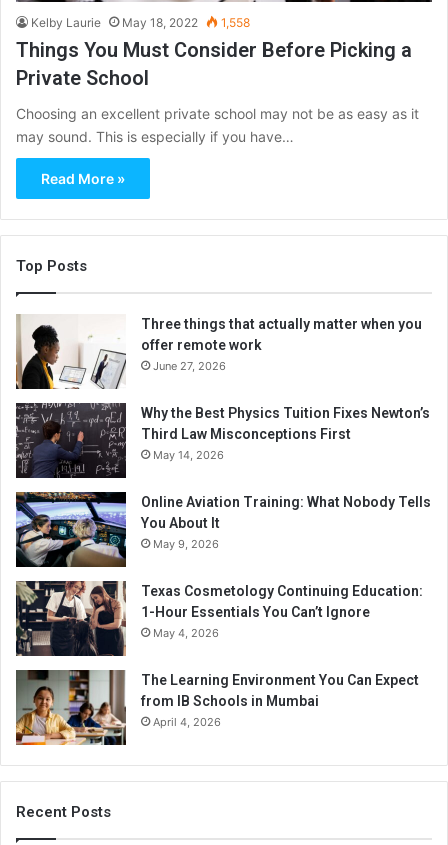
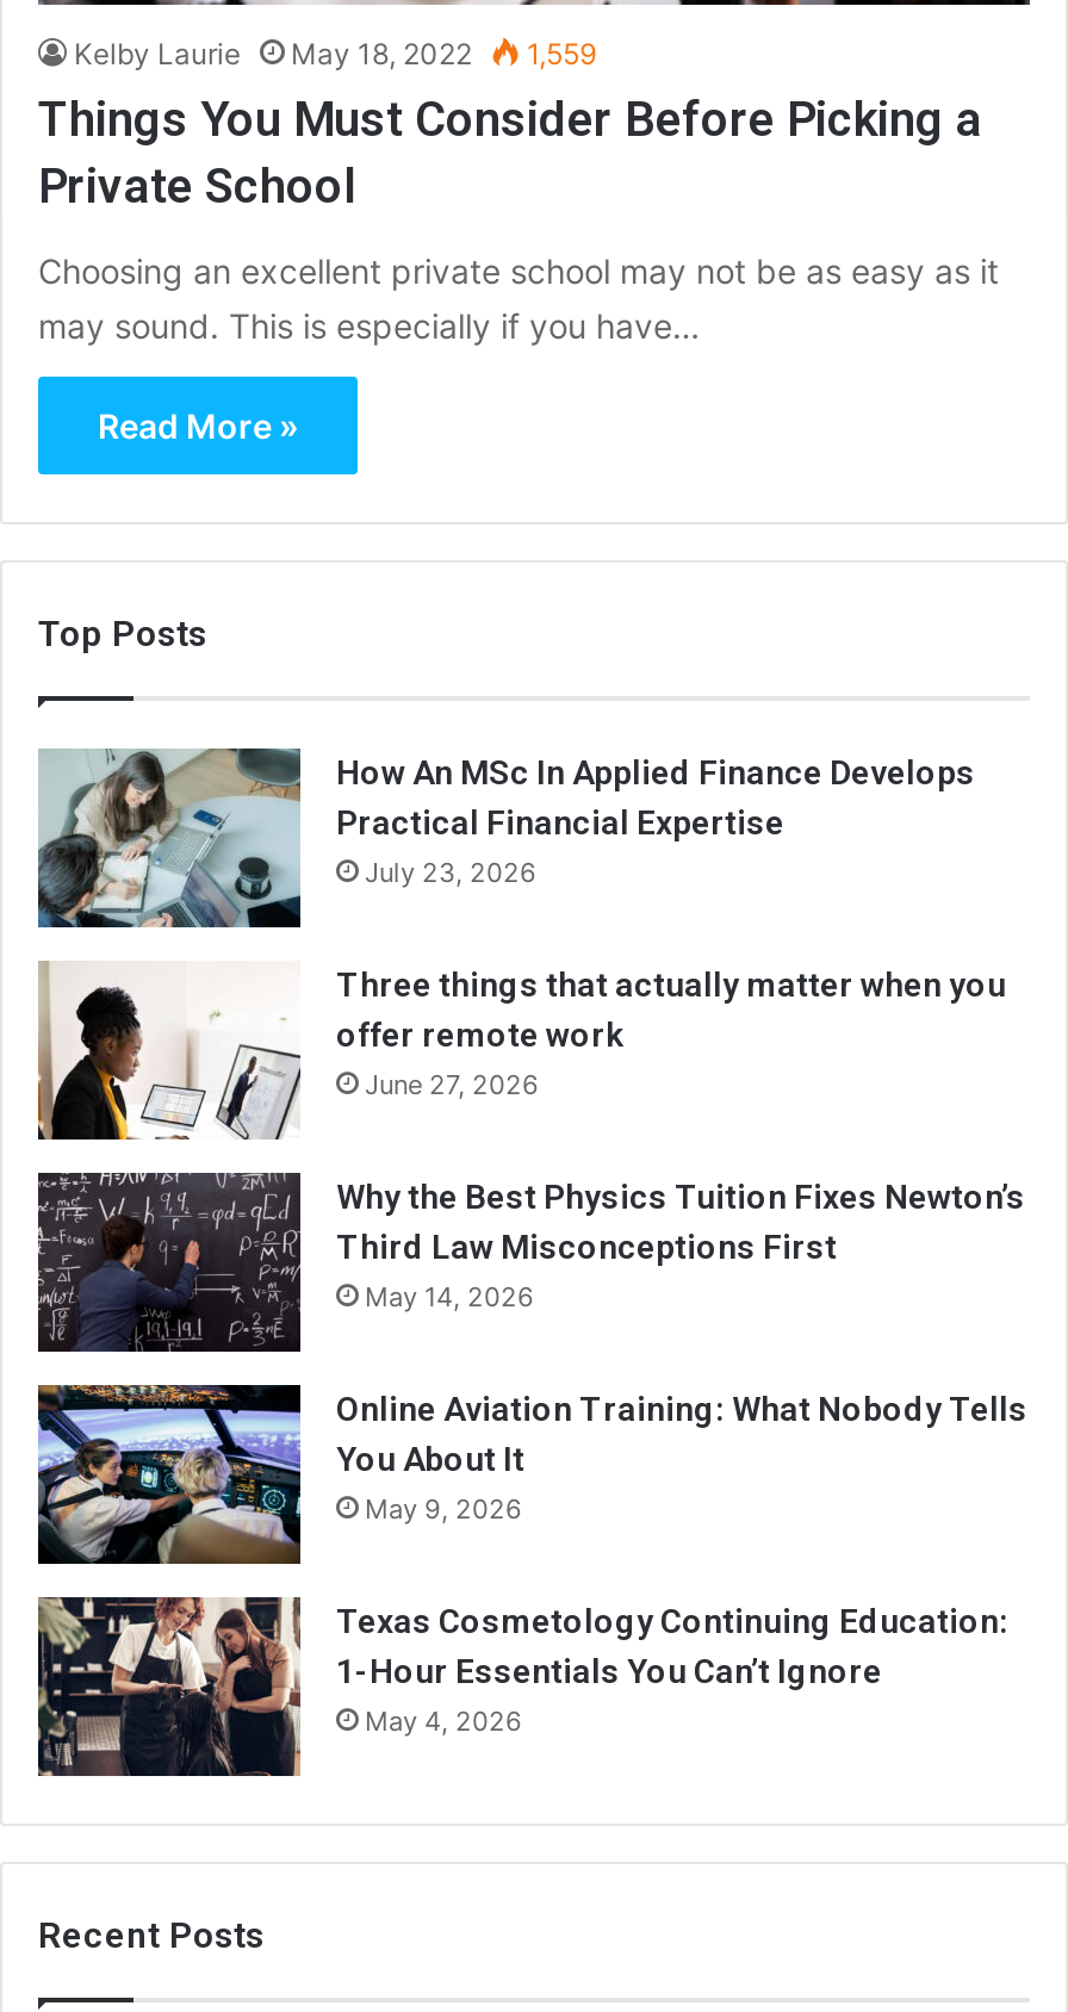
- Kelby Laurie May 18, 2022 1,558
+ Kelby Laurie May 18, 2022 1,559

+ [image]
+ How An MSc In Applied Finance Develops
+ Practical Financial Expertise
+ July 23, 2026

moved down: [image] | Three things that actually matter when you | offer remote work | ... | 1-Hour Essentials You Can’t Ignore | May 4, 2026

- [image]
- The Learning Environment You Can Expect
- from IB Schools in Mumbai
- April 4, 2026
